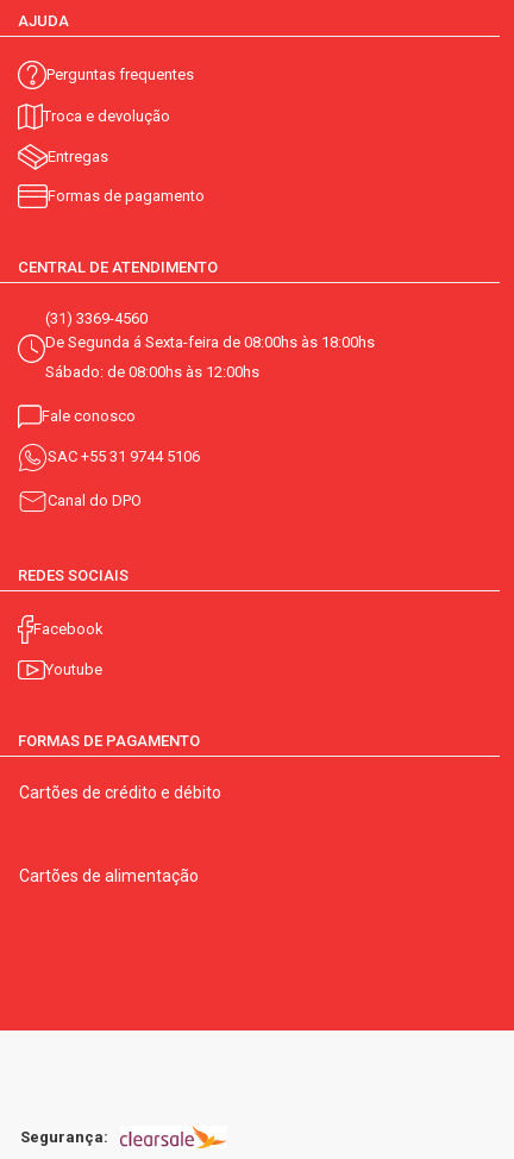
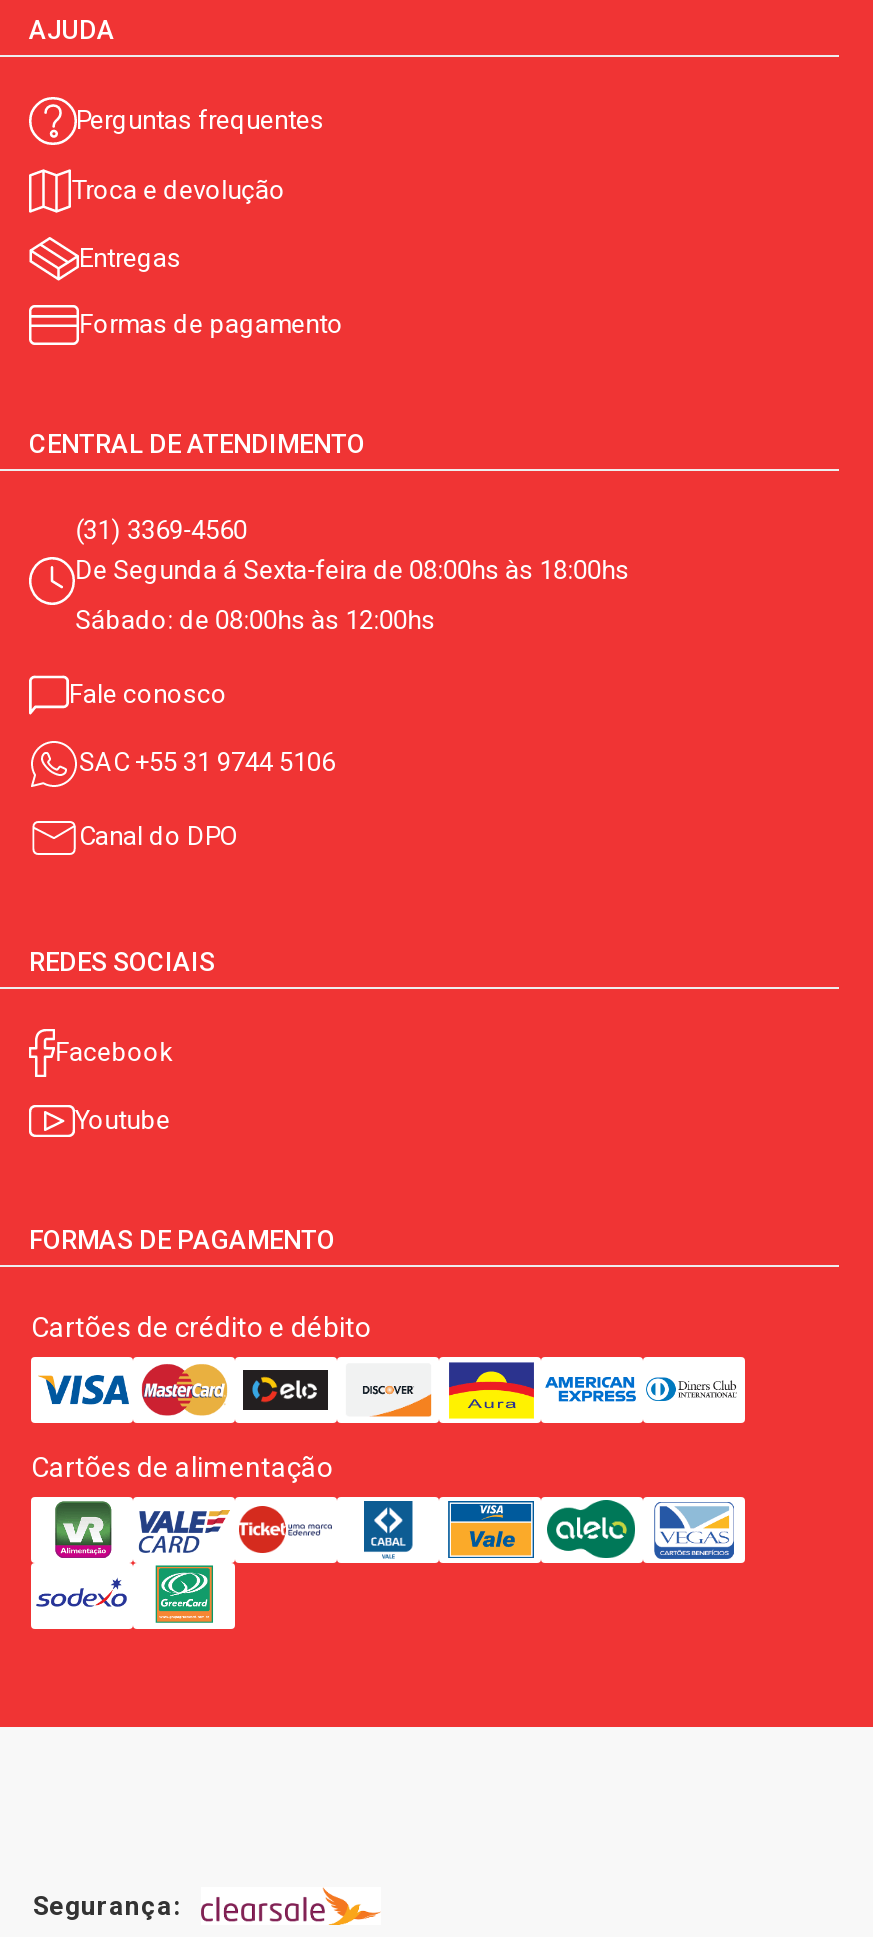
+ [image]

+ [image]
